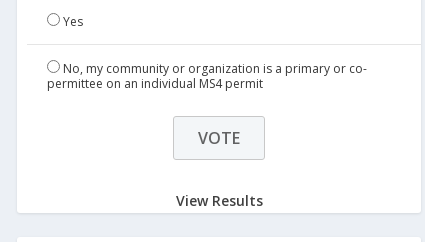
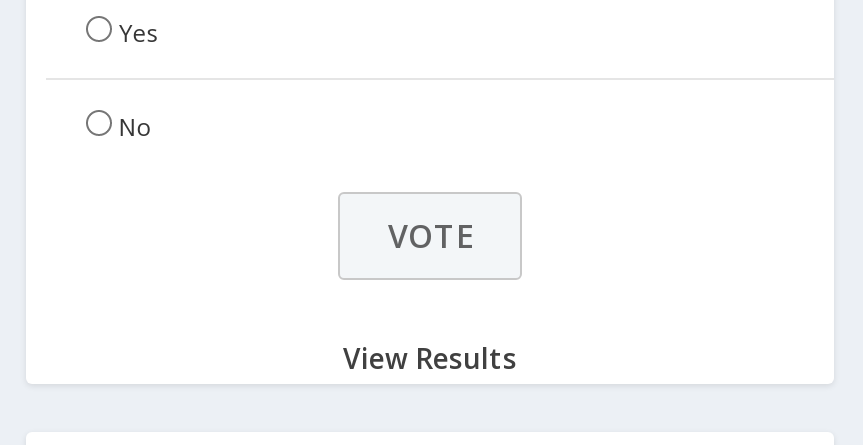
- No, my community or organization is a primary or co-
- permittee on an individual MS4 permit
+ No
